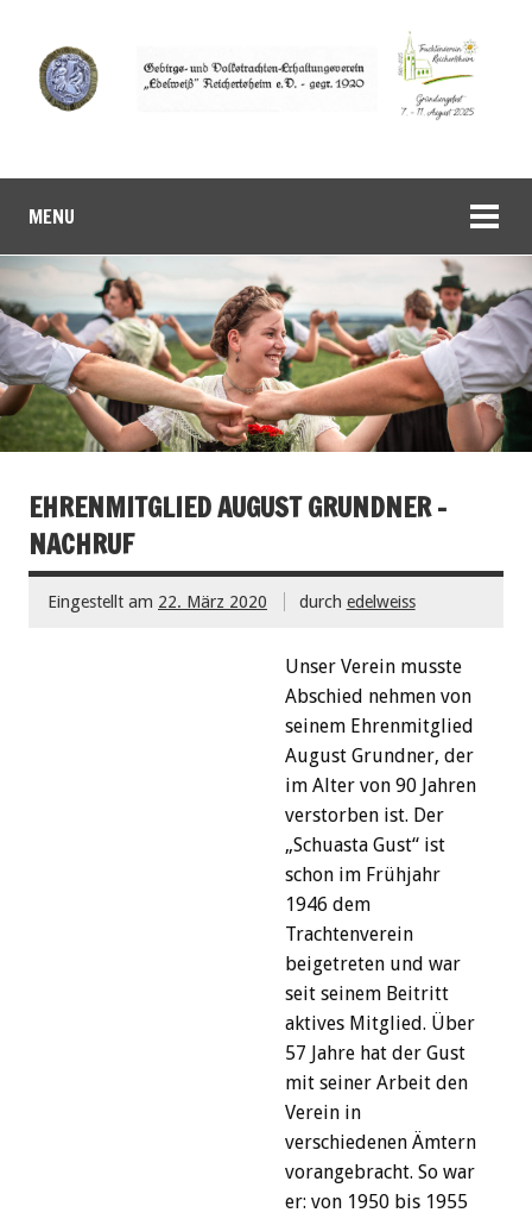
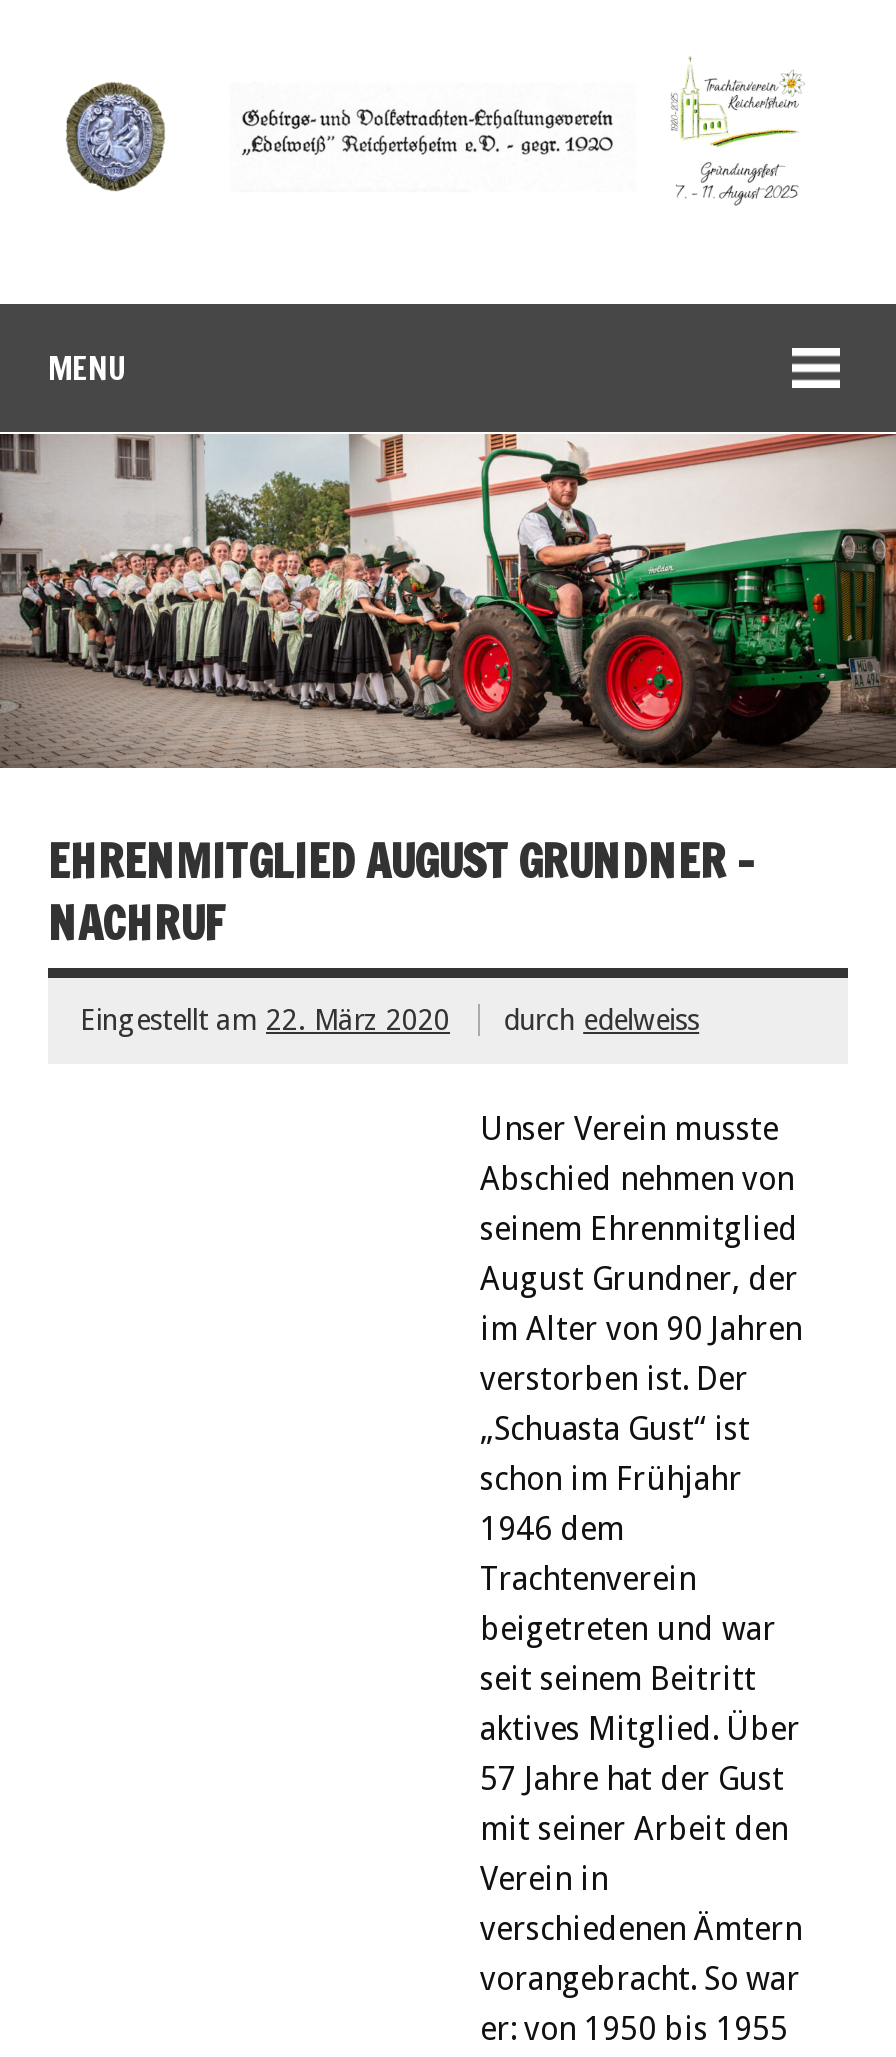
- [image]
+ [image]
